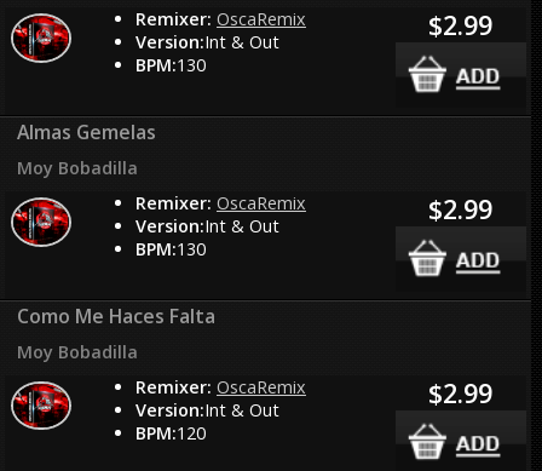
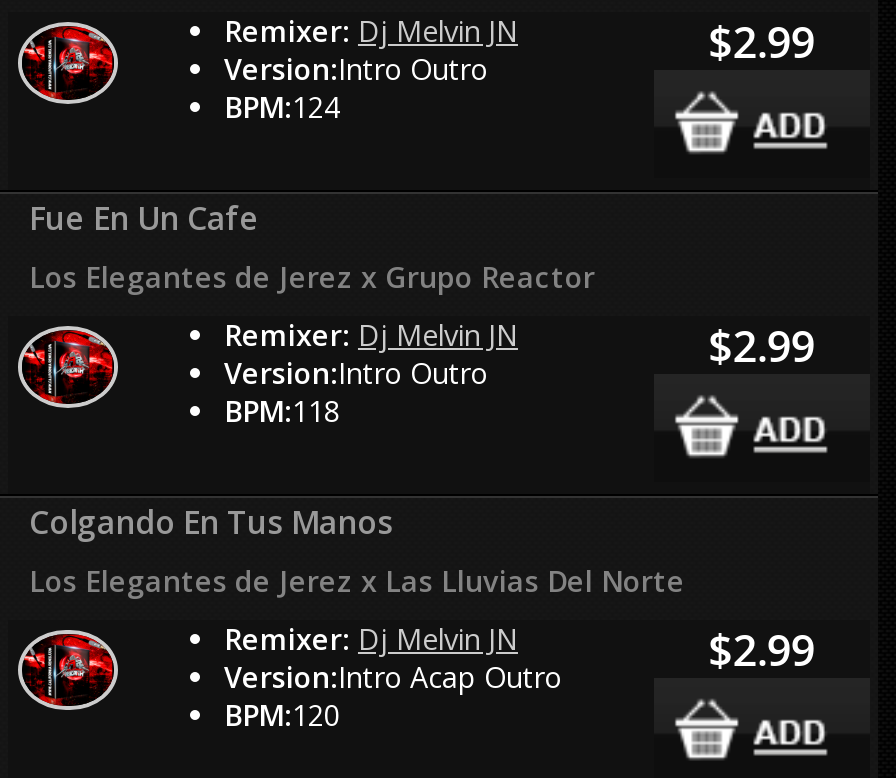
- Remixer: OscaRemix
- Version:Int & Out
- BPM:130
+ Remixer: Dj Melvin JN
+ Version:Intro Outro
+ BPM:124

- Almas Gemelas
- Moy Bobadilla
+ Fue En Un Cafe
+ Los Elegantes de Jerez x Grupo Reactor

- Remixer: OscaRemix
- Version:Int & Out
- BPM:130
+ Remixer: Dj Melvin JN
+ Version:Intro Outro
+ BPM:118

- Como Me Haces Falta
- Moy Bobadilla
+ Colgando En Tus Manos
+ Los Elegantes de Jerez x Las Lluvias Del Norte

- Remixer: OscaRemix
- Version:Int & Out
+ Remixer: Dj Melvin JN
+ Version:Intro Acap Outro
